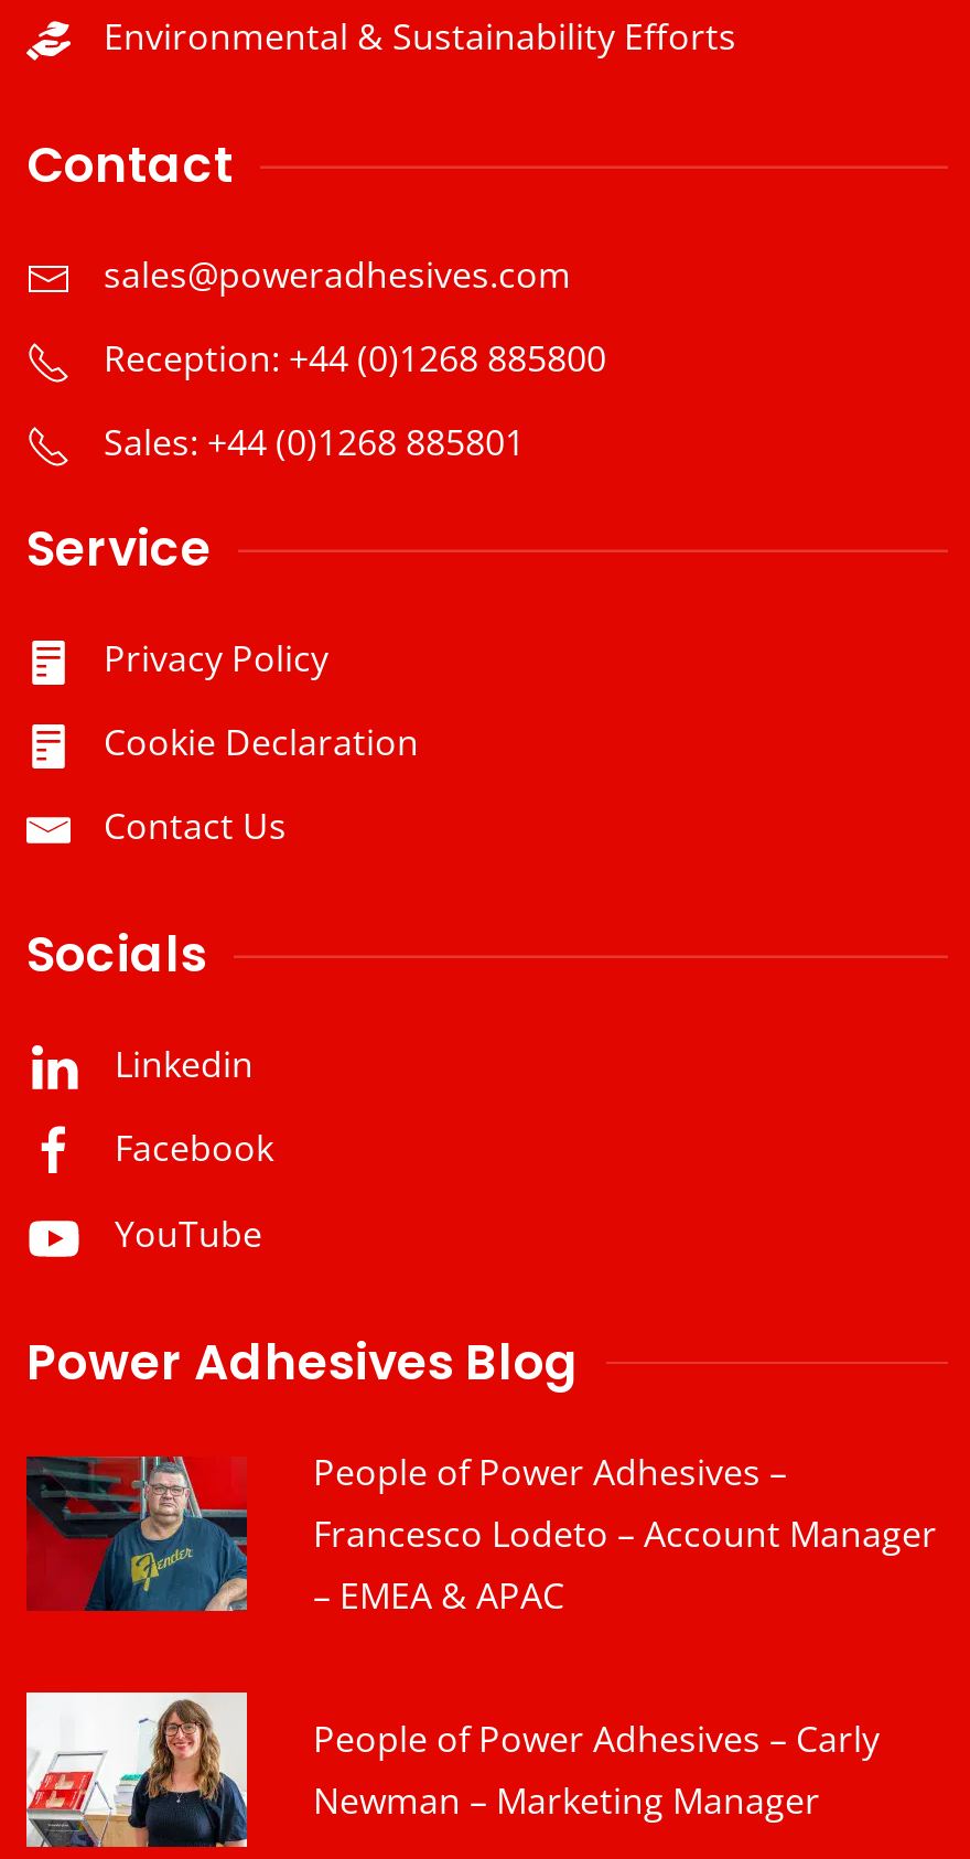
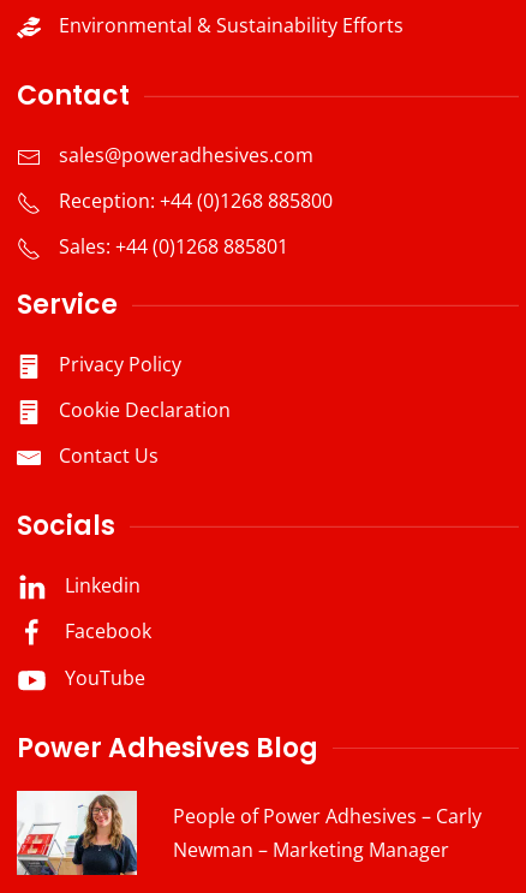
- [image]
- People of Power Adhesives –
- Francesco Lodeto – Account Manager
- – EMEA & APAC
